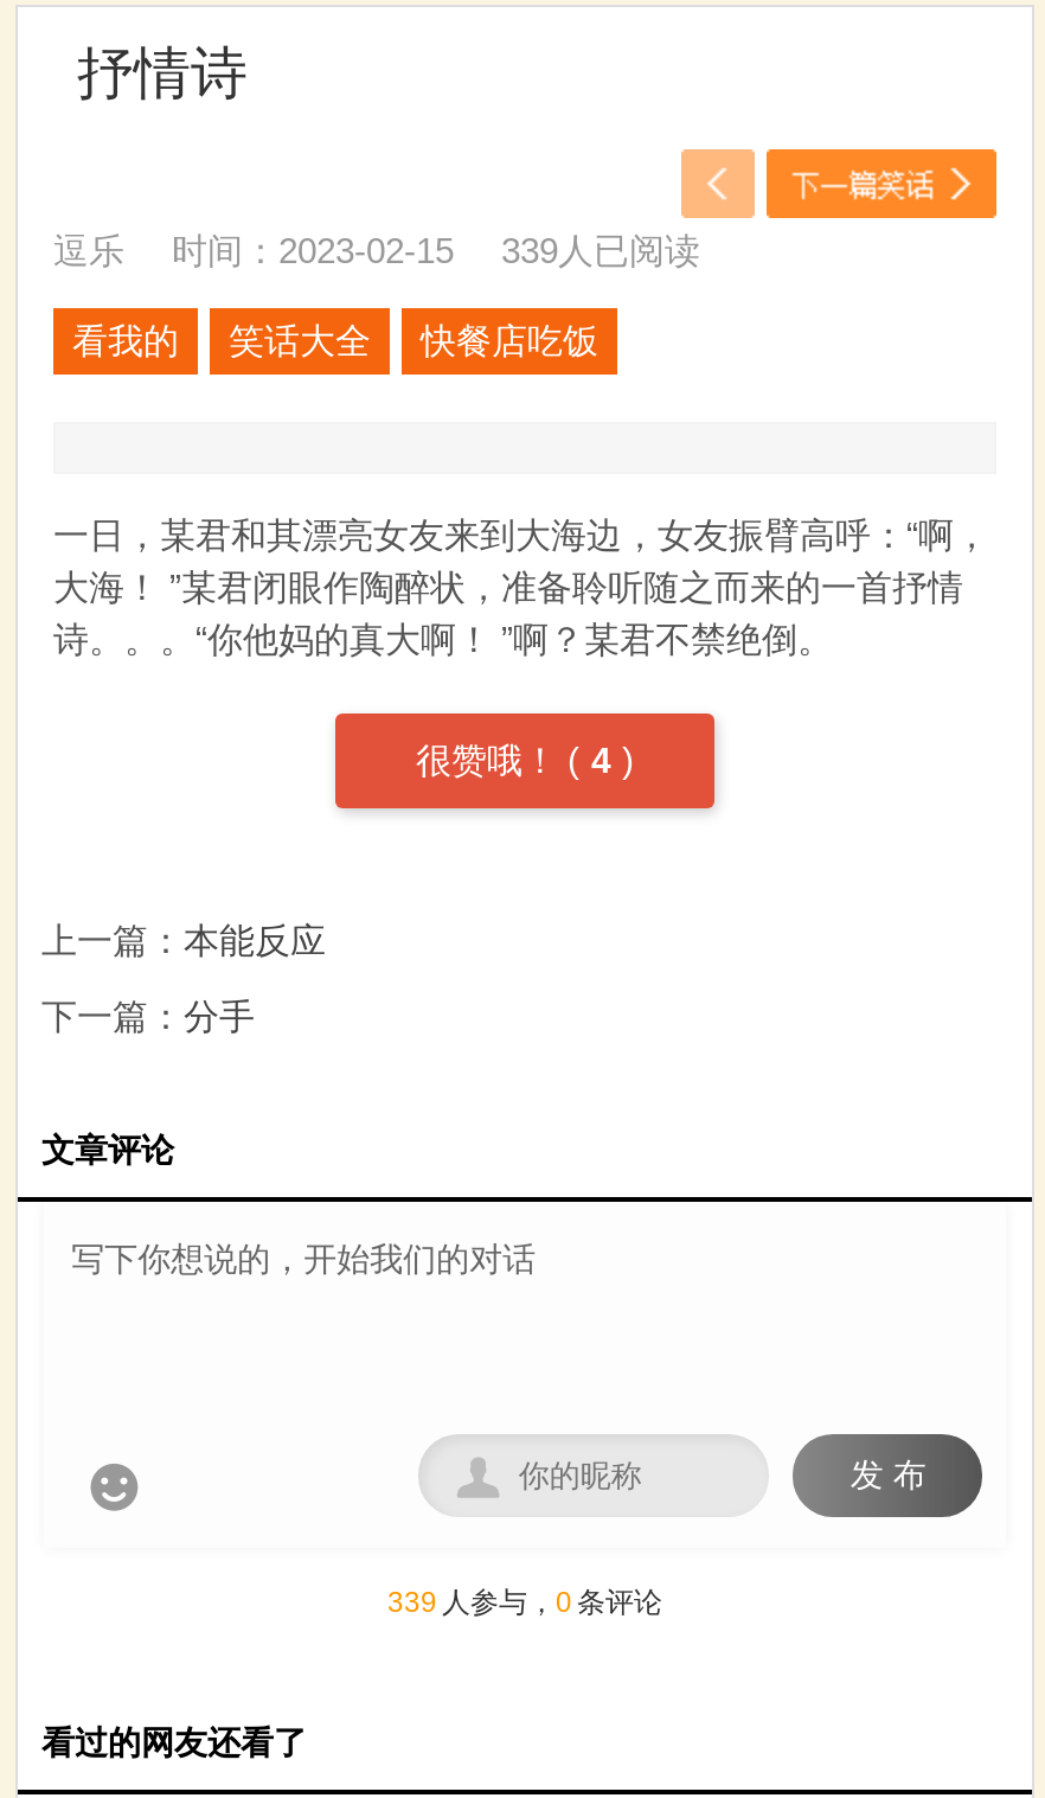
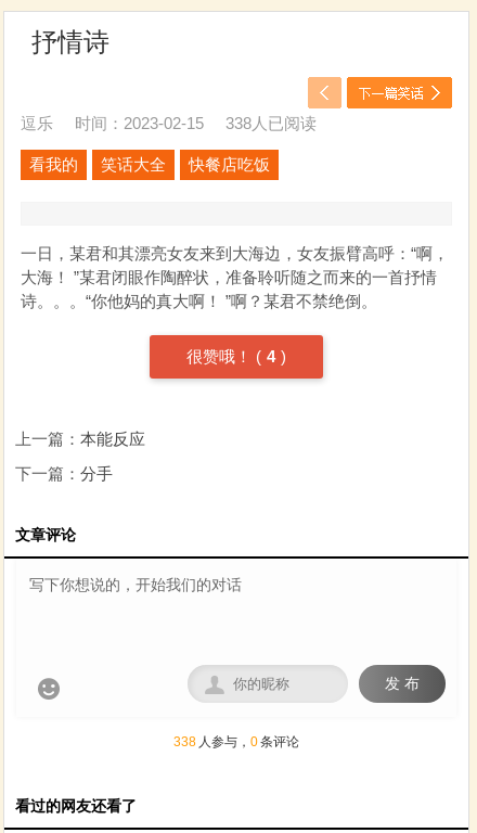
- 339人已阅读
+ 338人已阅读

- 339 人参与，0 条评论
+ 338 人参与，0 条评论
